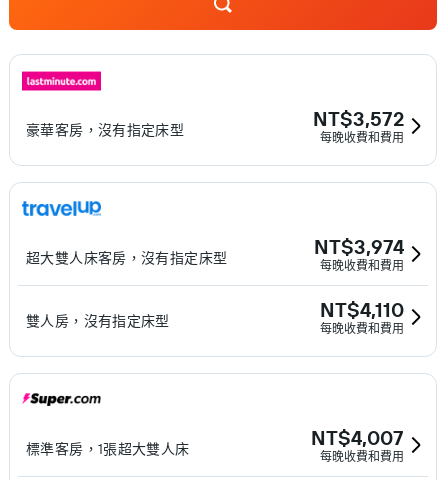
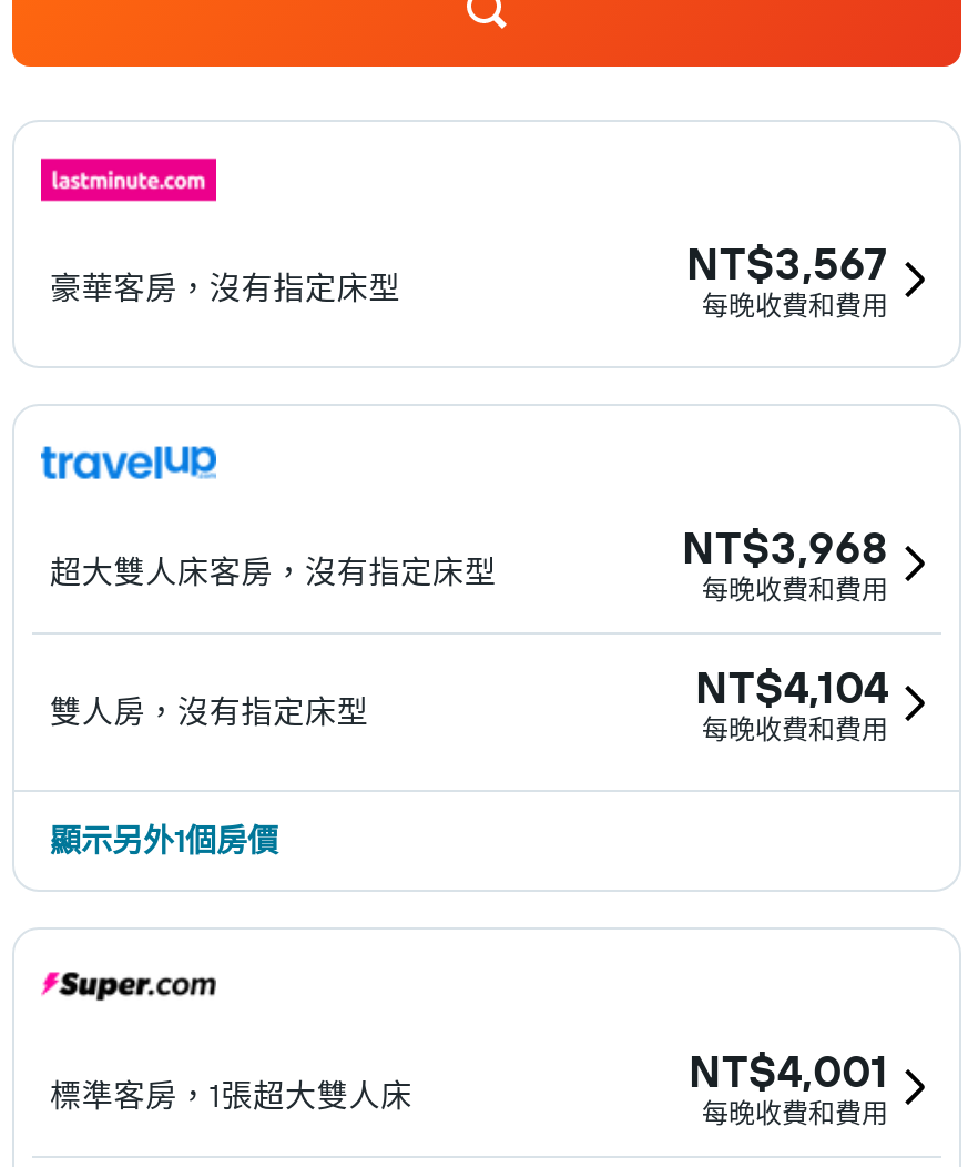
- NT$3,572
+ NT$3,567

- NT$3,974
+ NT$3,968

- NT$4,110
+ NT$4,104

+ 顯示另外1個房價

- NT$4,007
+ NT$4,001
